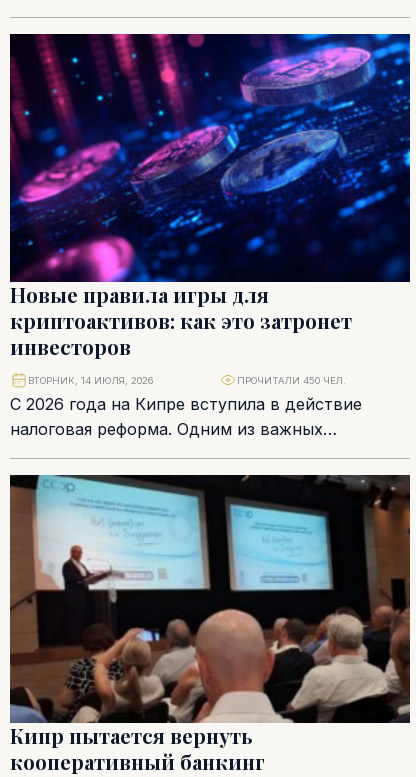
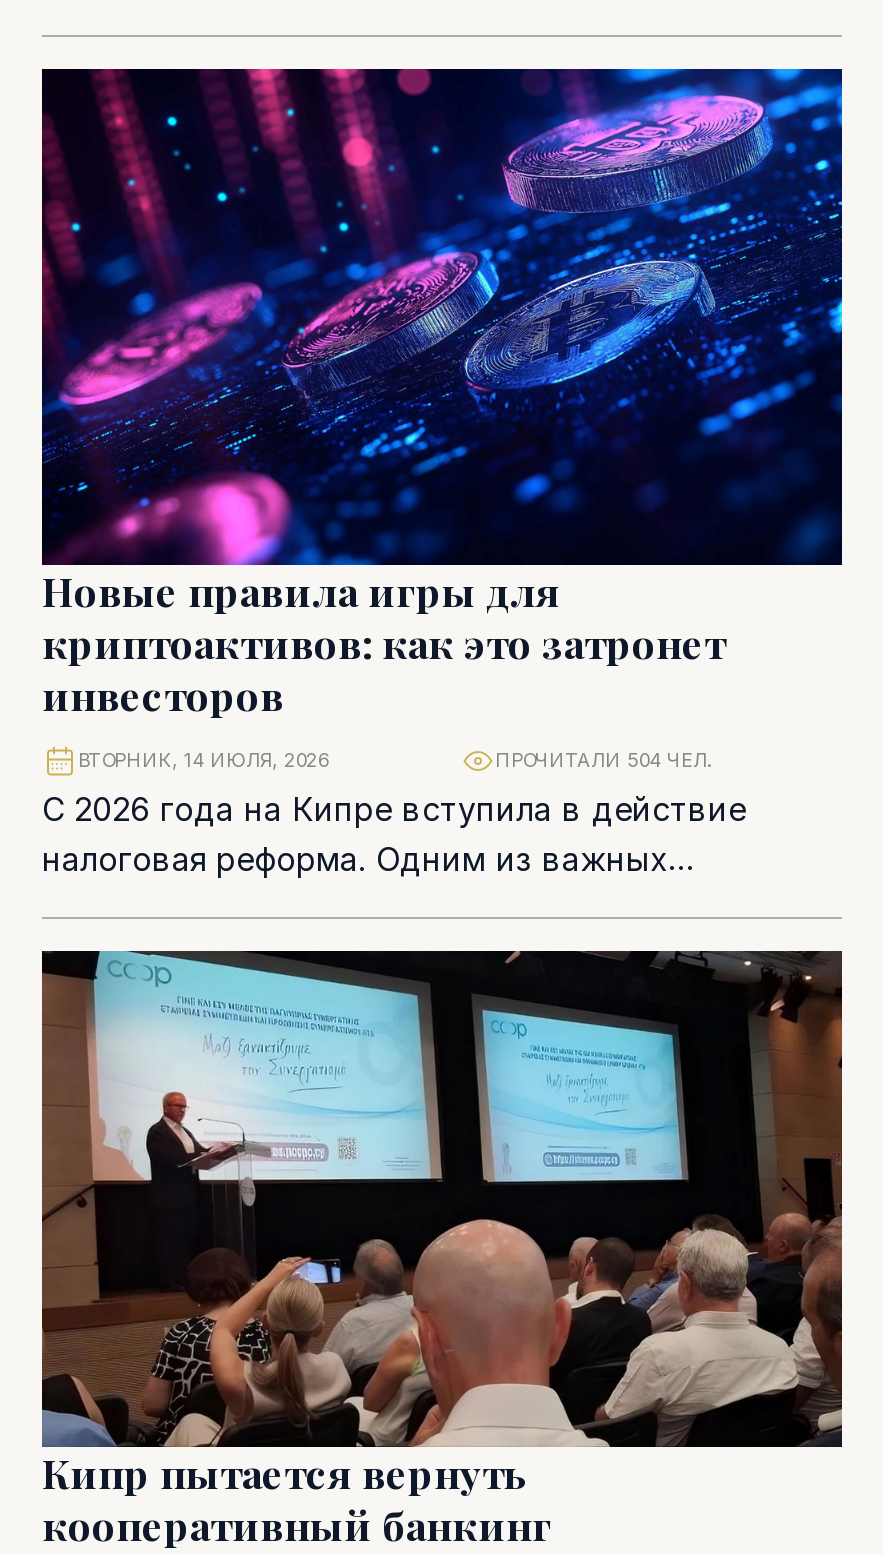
- ПРОЧИТАЛИ 450 ЧЕЛ.
+ ПРОЧИТАЛИ 504 ЧЕЛ.
